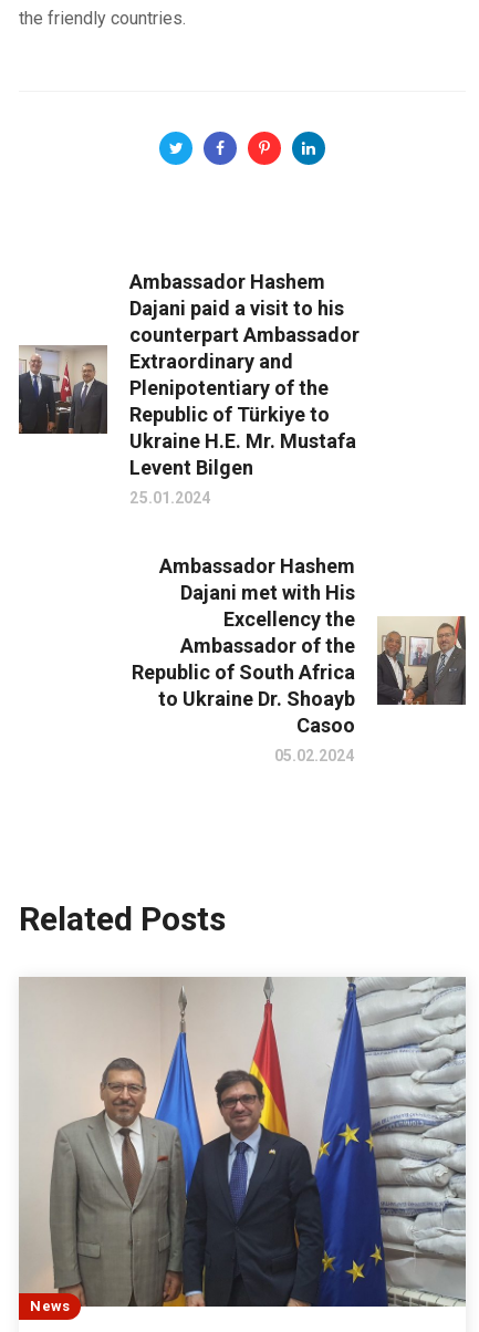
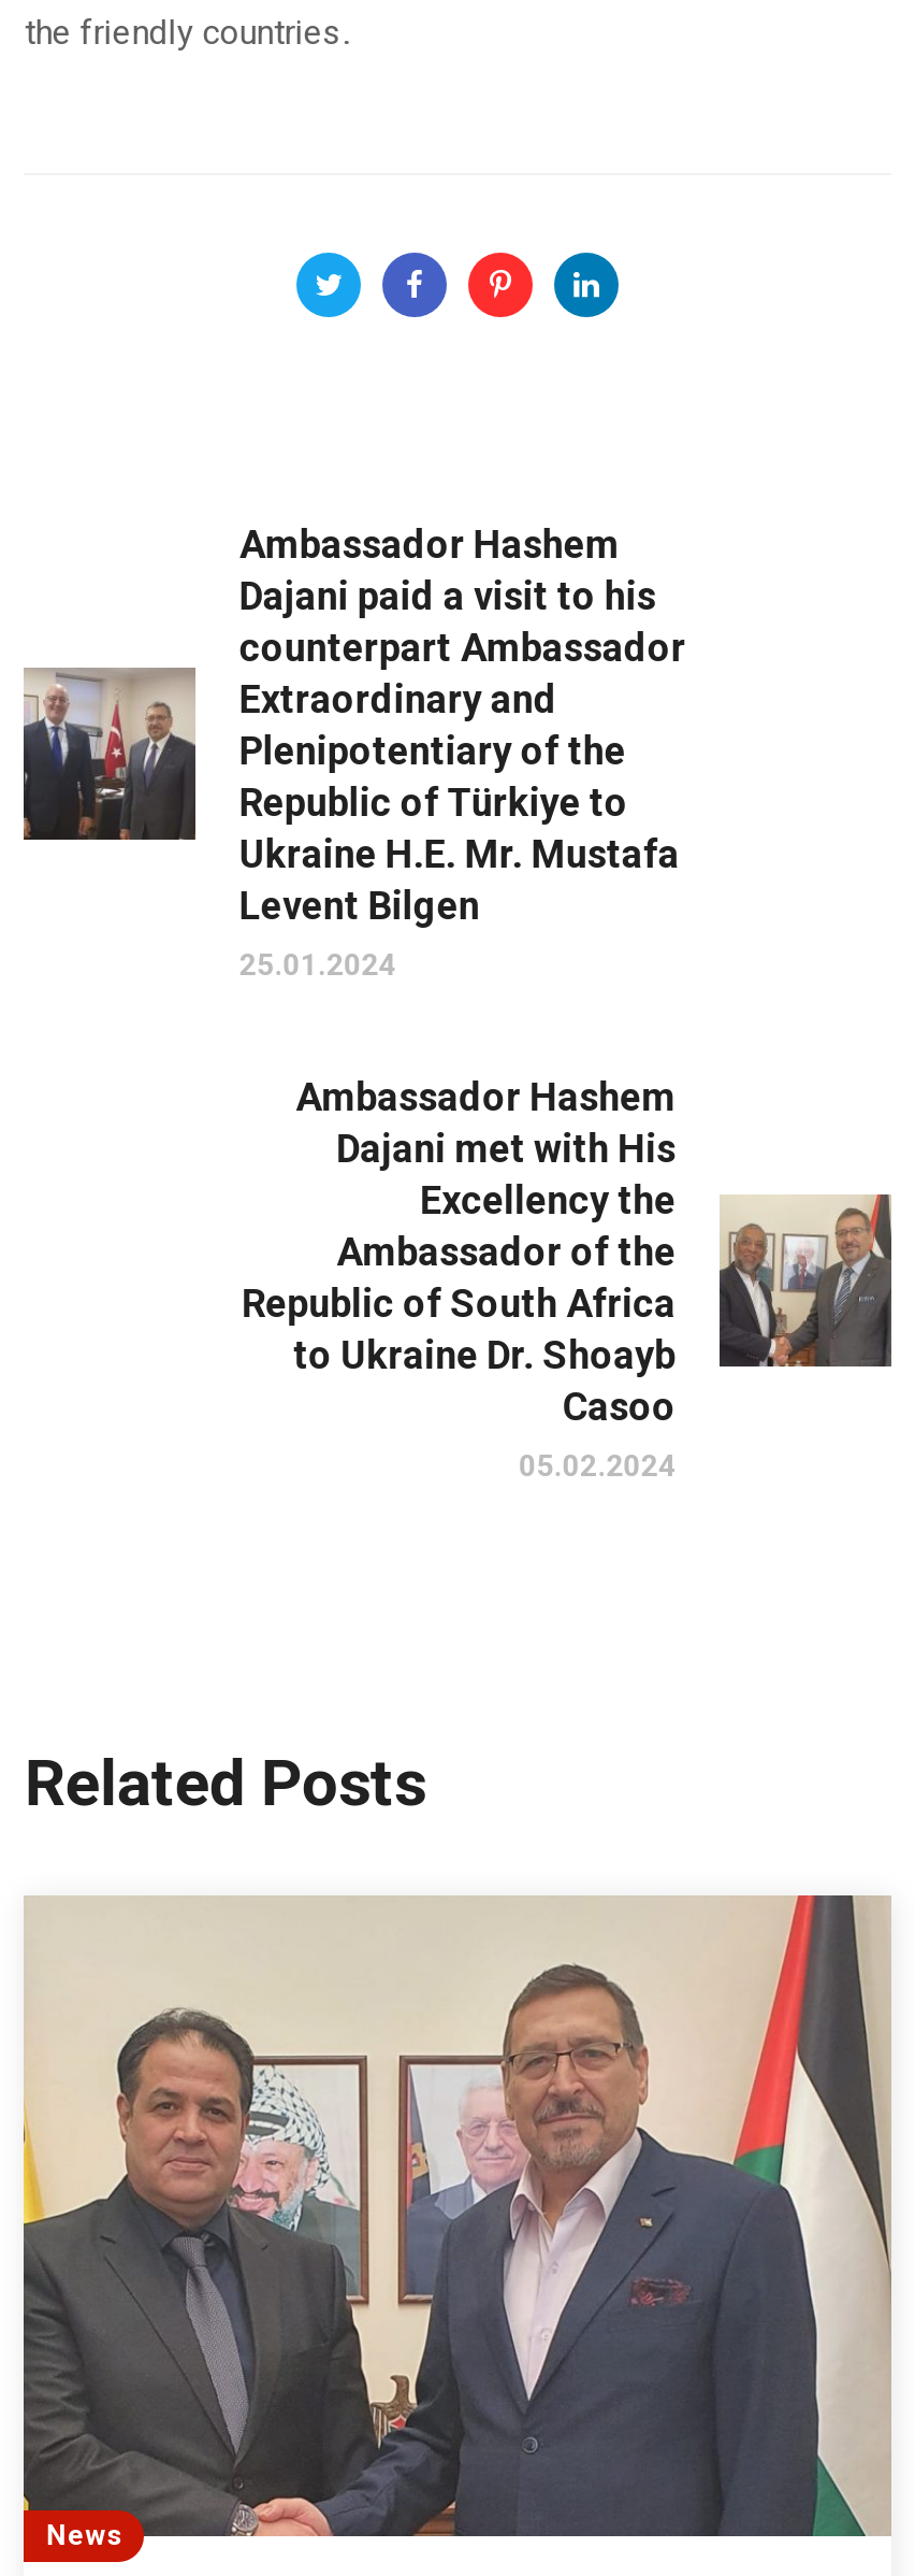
- [image]
+ [image]
